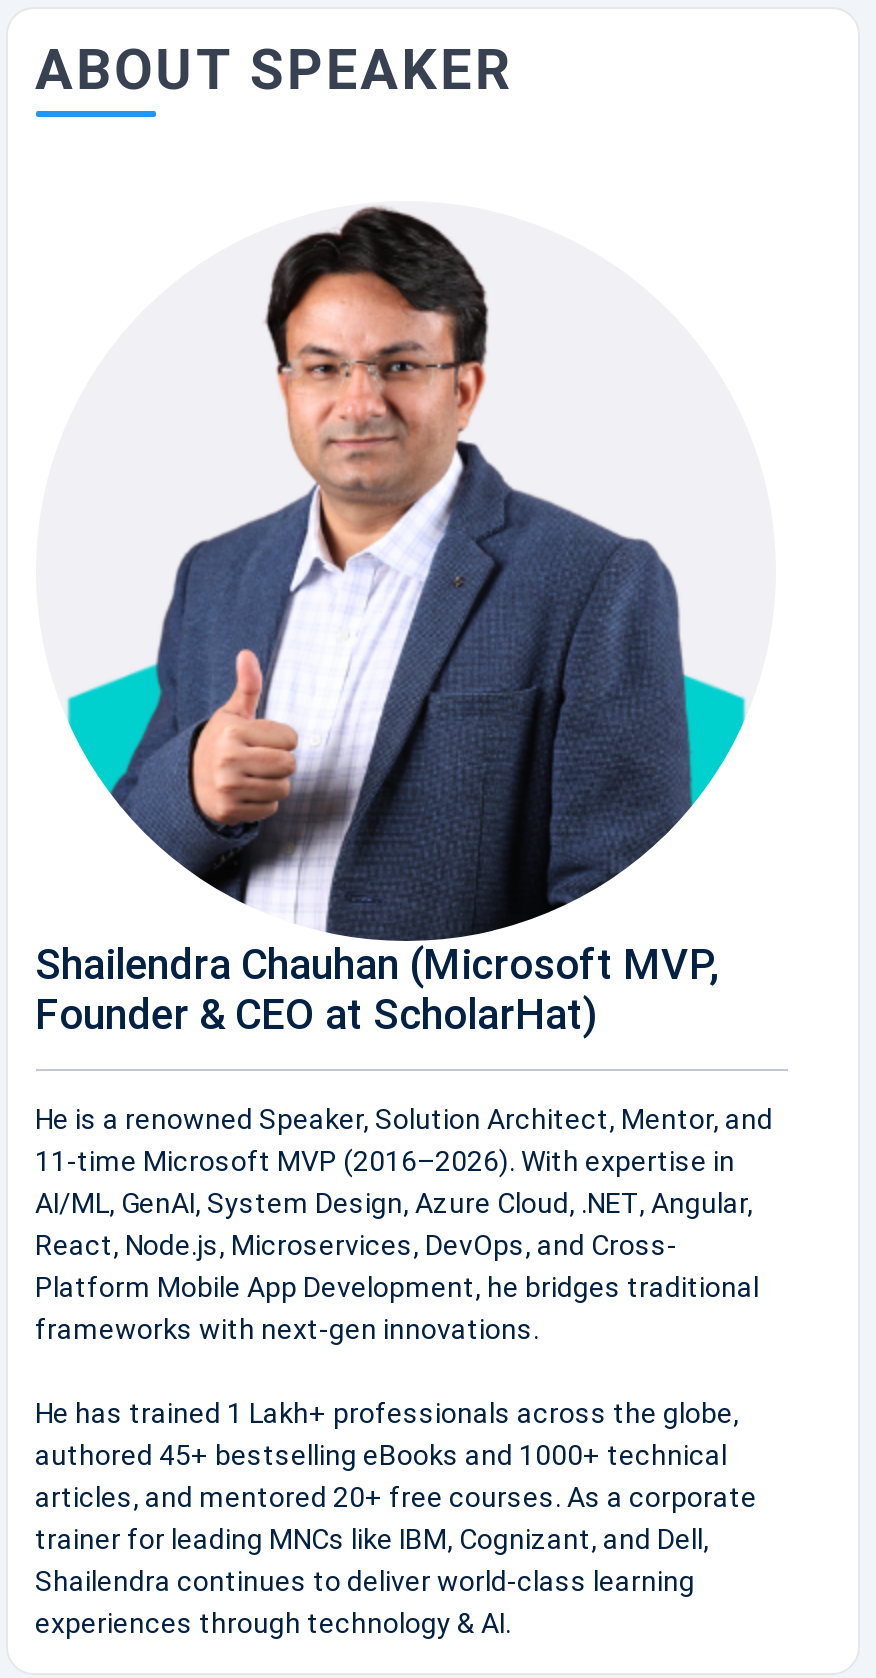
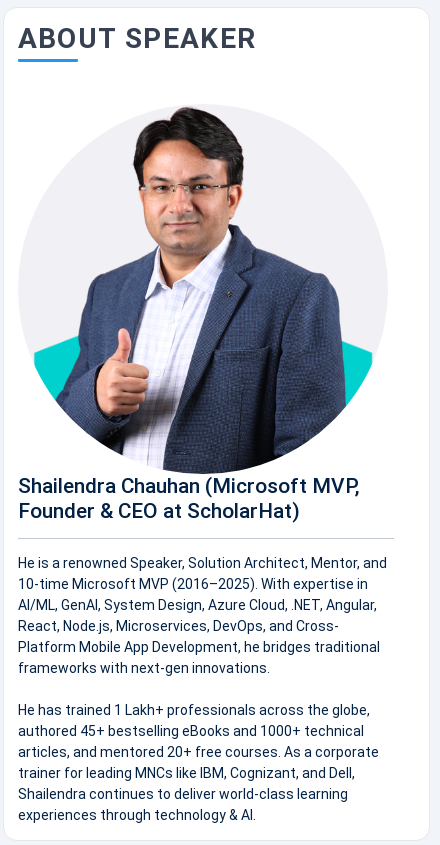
- 11-time Microsoft MVP (2016–2026). With expertise in
+ 10-time Microsoft MVP (2016–2025). With expertise in
